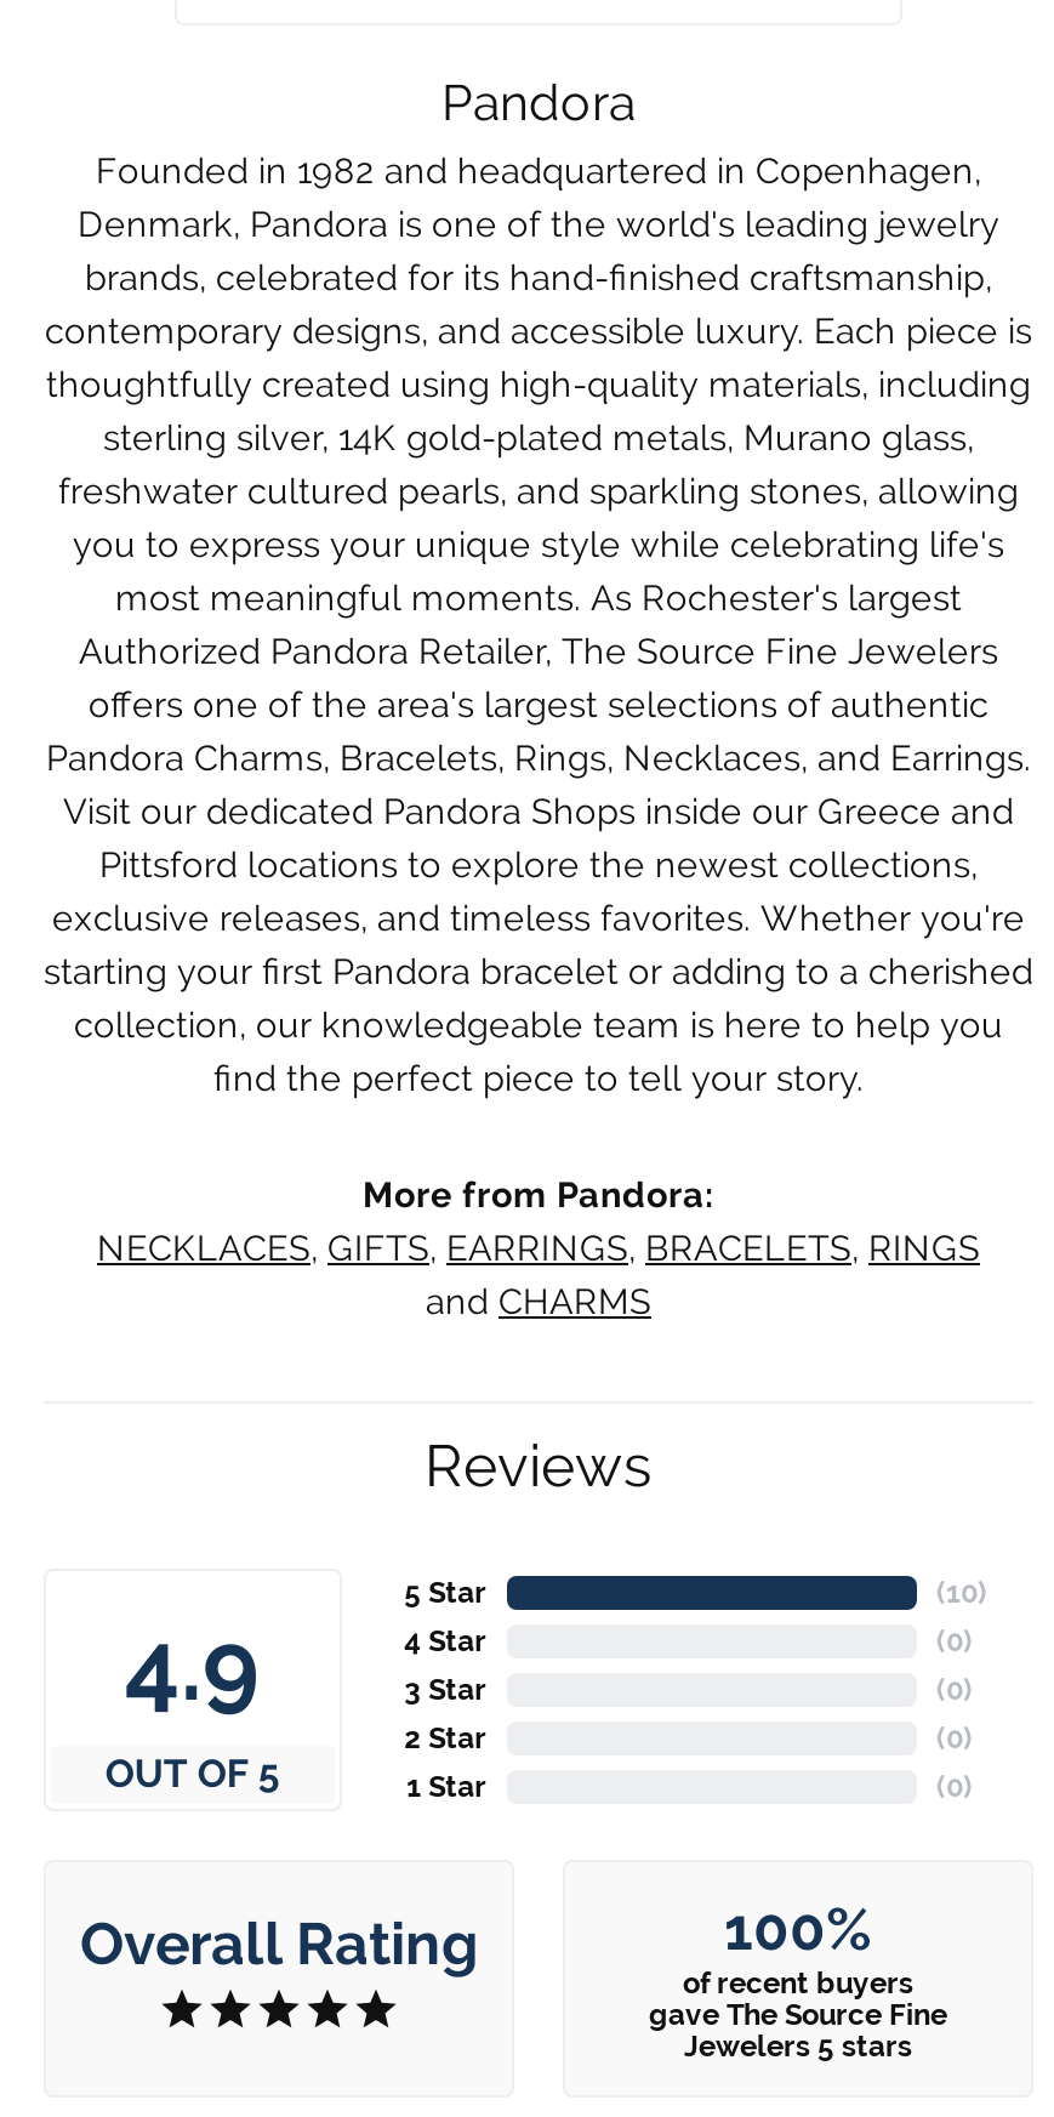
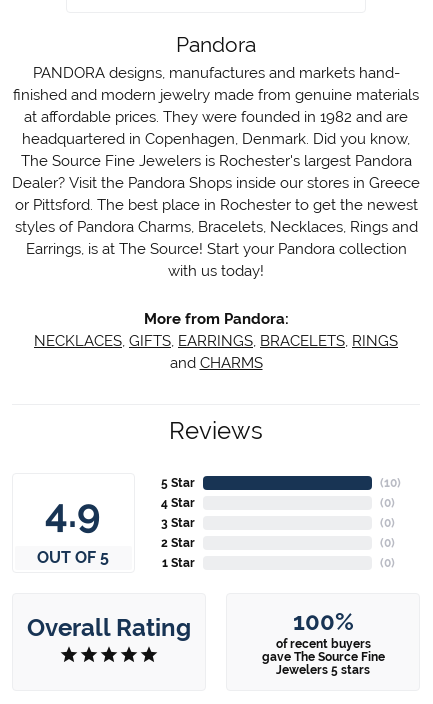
- Founded in 1982 and headquartered in Copenhagen,
- Denmark, Pandora is one of the world's leading jewelry
- brands, celebrated for its hand-finished craftsmanship,
- contemporary designs, and accessible luxury. Each piece is
- thoughtfully created using high-quality materials, including
- sterling silver, 14K gold-plated metals, Murano glass,
- freshwater cultured pearls, and sparkling stones, allowing
- you to express your unique style while celebrating life's
- most meaningful moments. As Rochester's largest
- Authorized Pandora Retailer, The Source Fine Jewelers
- offers one of the area's largest selections of authentic
- Pandora Charms, Bracelets, Rings, Necklaces, and Earrings.
- Visit our dedicated Pandora Shops inside our Greece and
- Pittsford locations to explore the newest collections,
- exclusive releases, and timeless favorites. Whether you're
- starting your first Pandora bracelet or adding to a cherished
- collection, our knowledgeable team is here to help you
- find the perfect piece to tell your story.
+ PANDORA designs, manufactures and markets hand-
+ finished and modern jewelry made from genuine materials
+ at affordable prices. They were founded in 1982 and are
+ headquartered in Copenhagen, Denmark. Did you know,
+ The Source Fine Jewelers is Rochester's largest Pandora
+ Dealer? Visit the Pandora Shops inside our stores in Greece
+ or Pittsford. The best place in Rochester to get the newest
+ styles of Pandora Charms, Bracelets, Necklaces, Rings and
+ Earrings, is at The Source! Start your Pandora collection
+ with us today!
